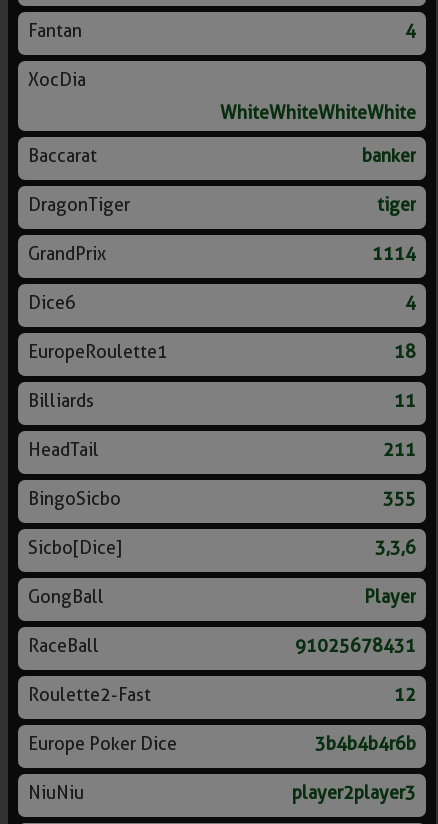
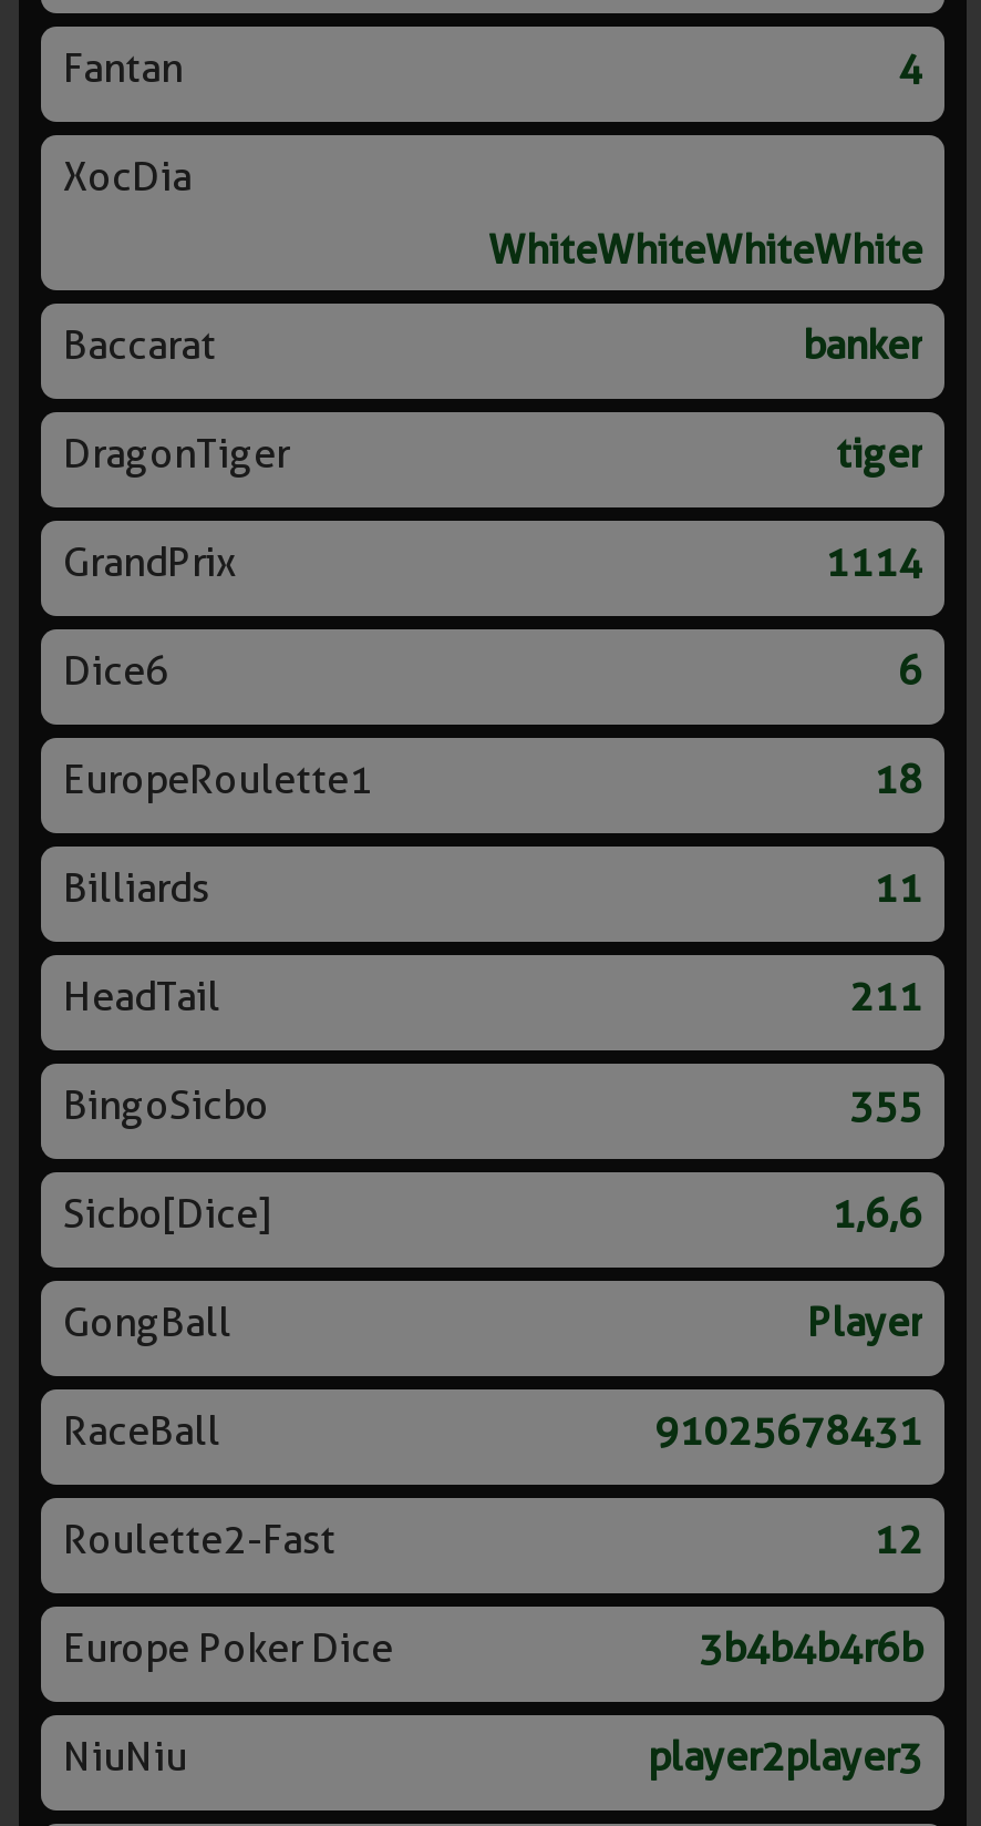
- 4
+ 6

- 3,3,6
+ 1,6,6
